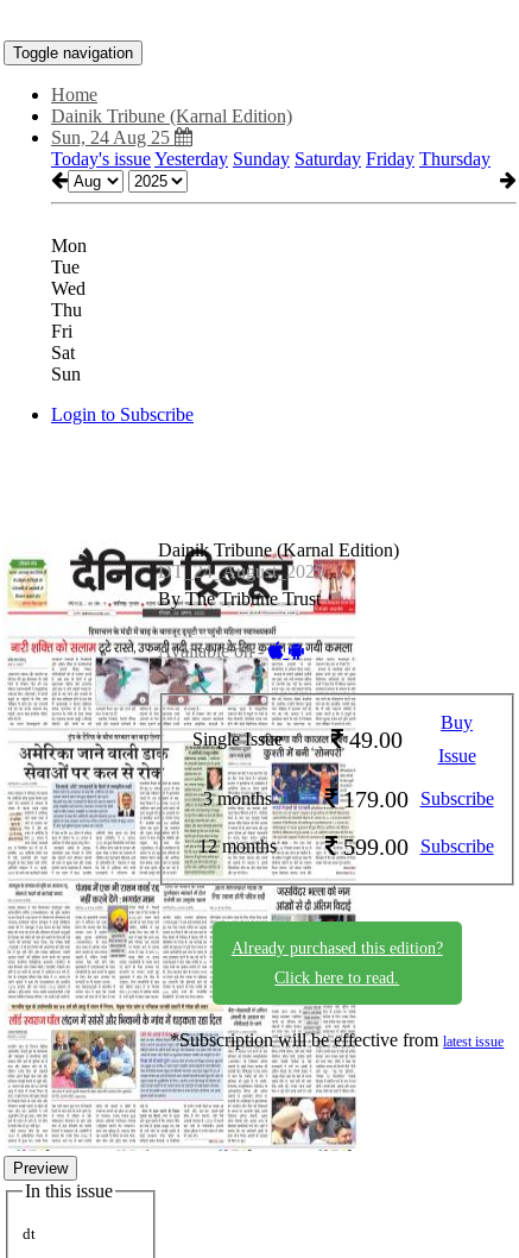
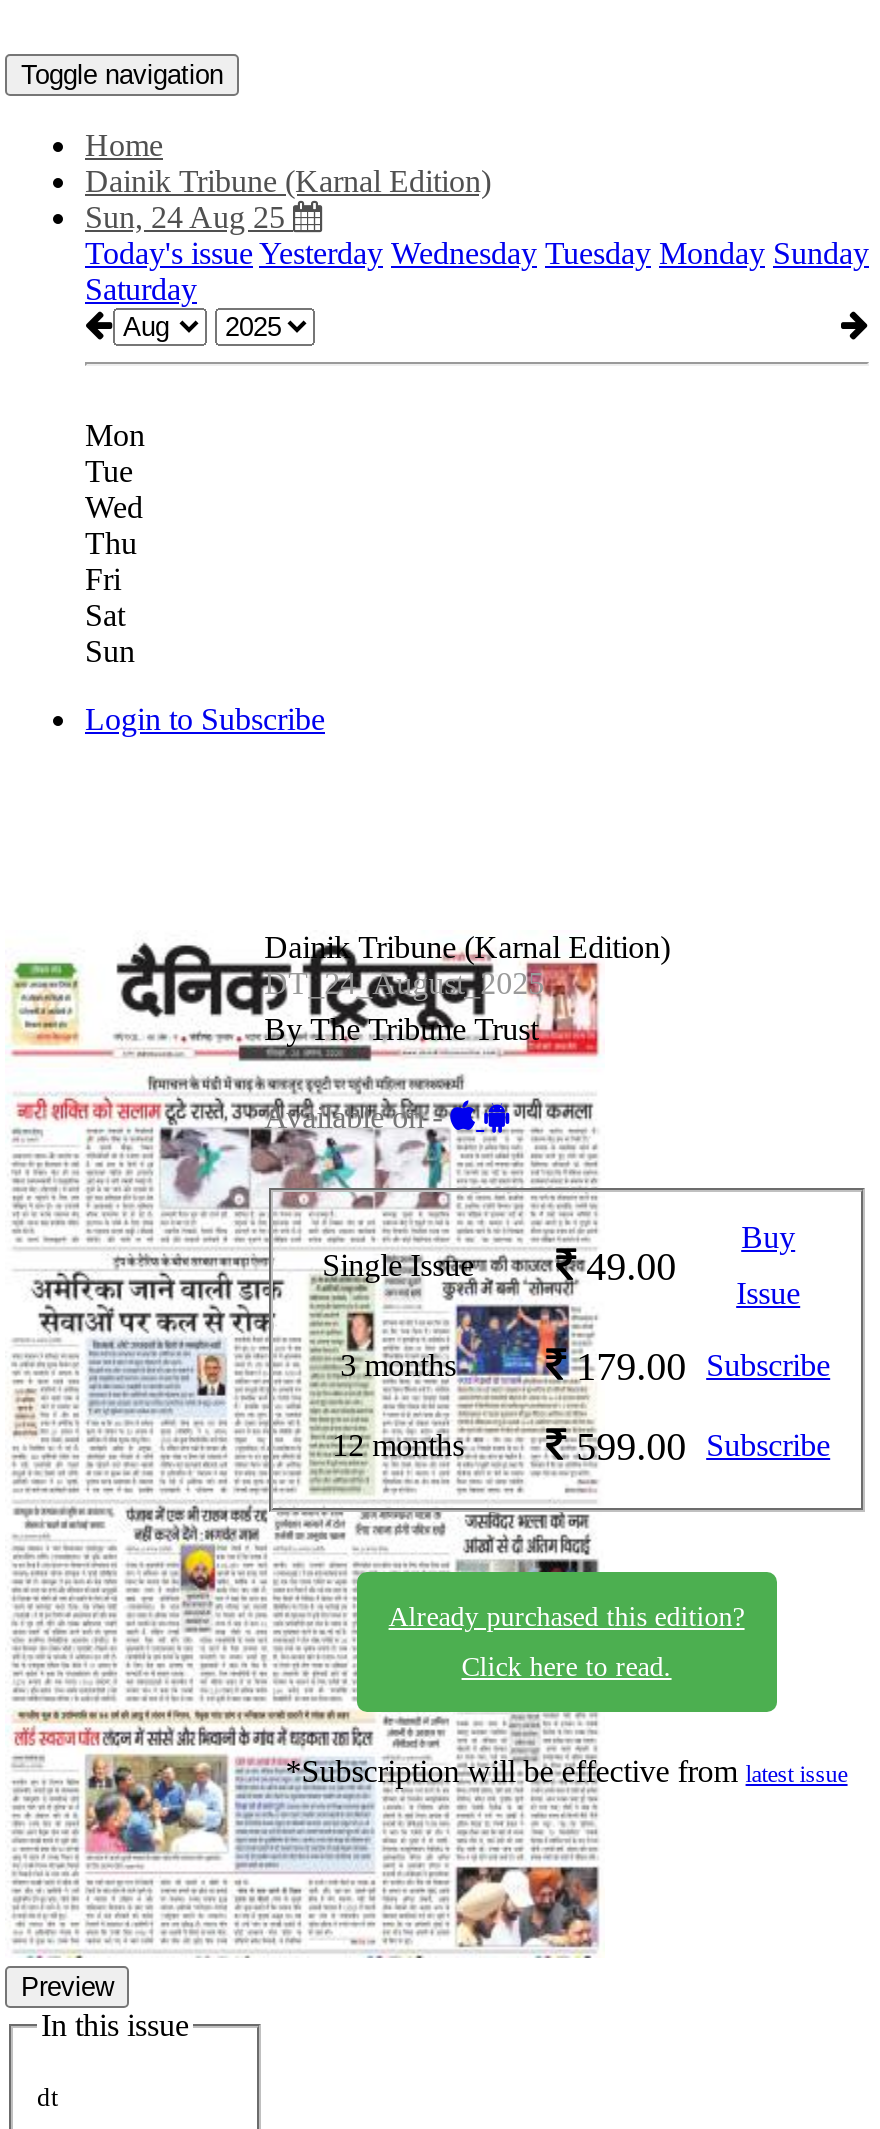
- Today's issue Yesterday Sunday Saturday Friday Thursday
+ Today's issue Yesterday Wednesday Tuesday Monday Sunday
+ Saturday
